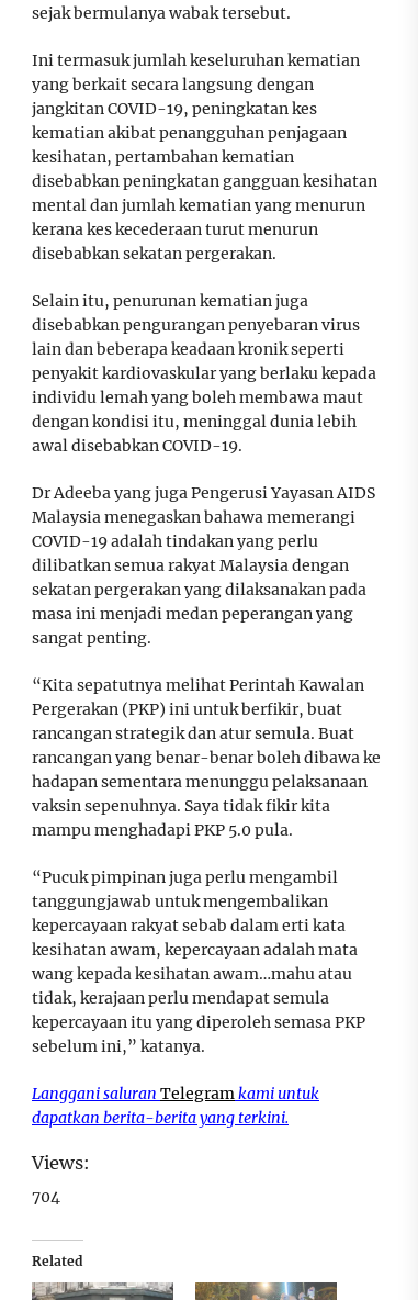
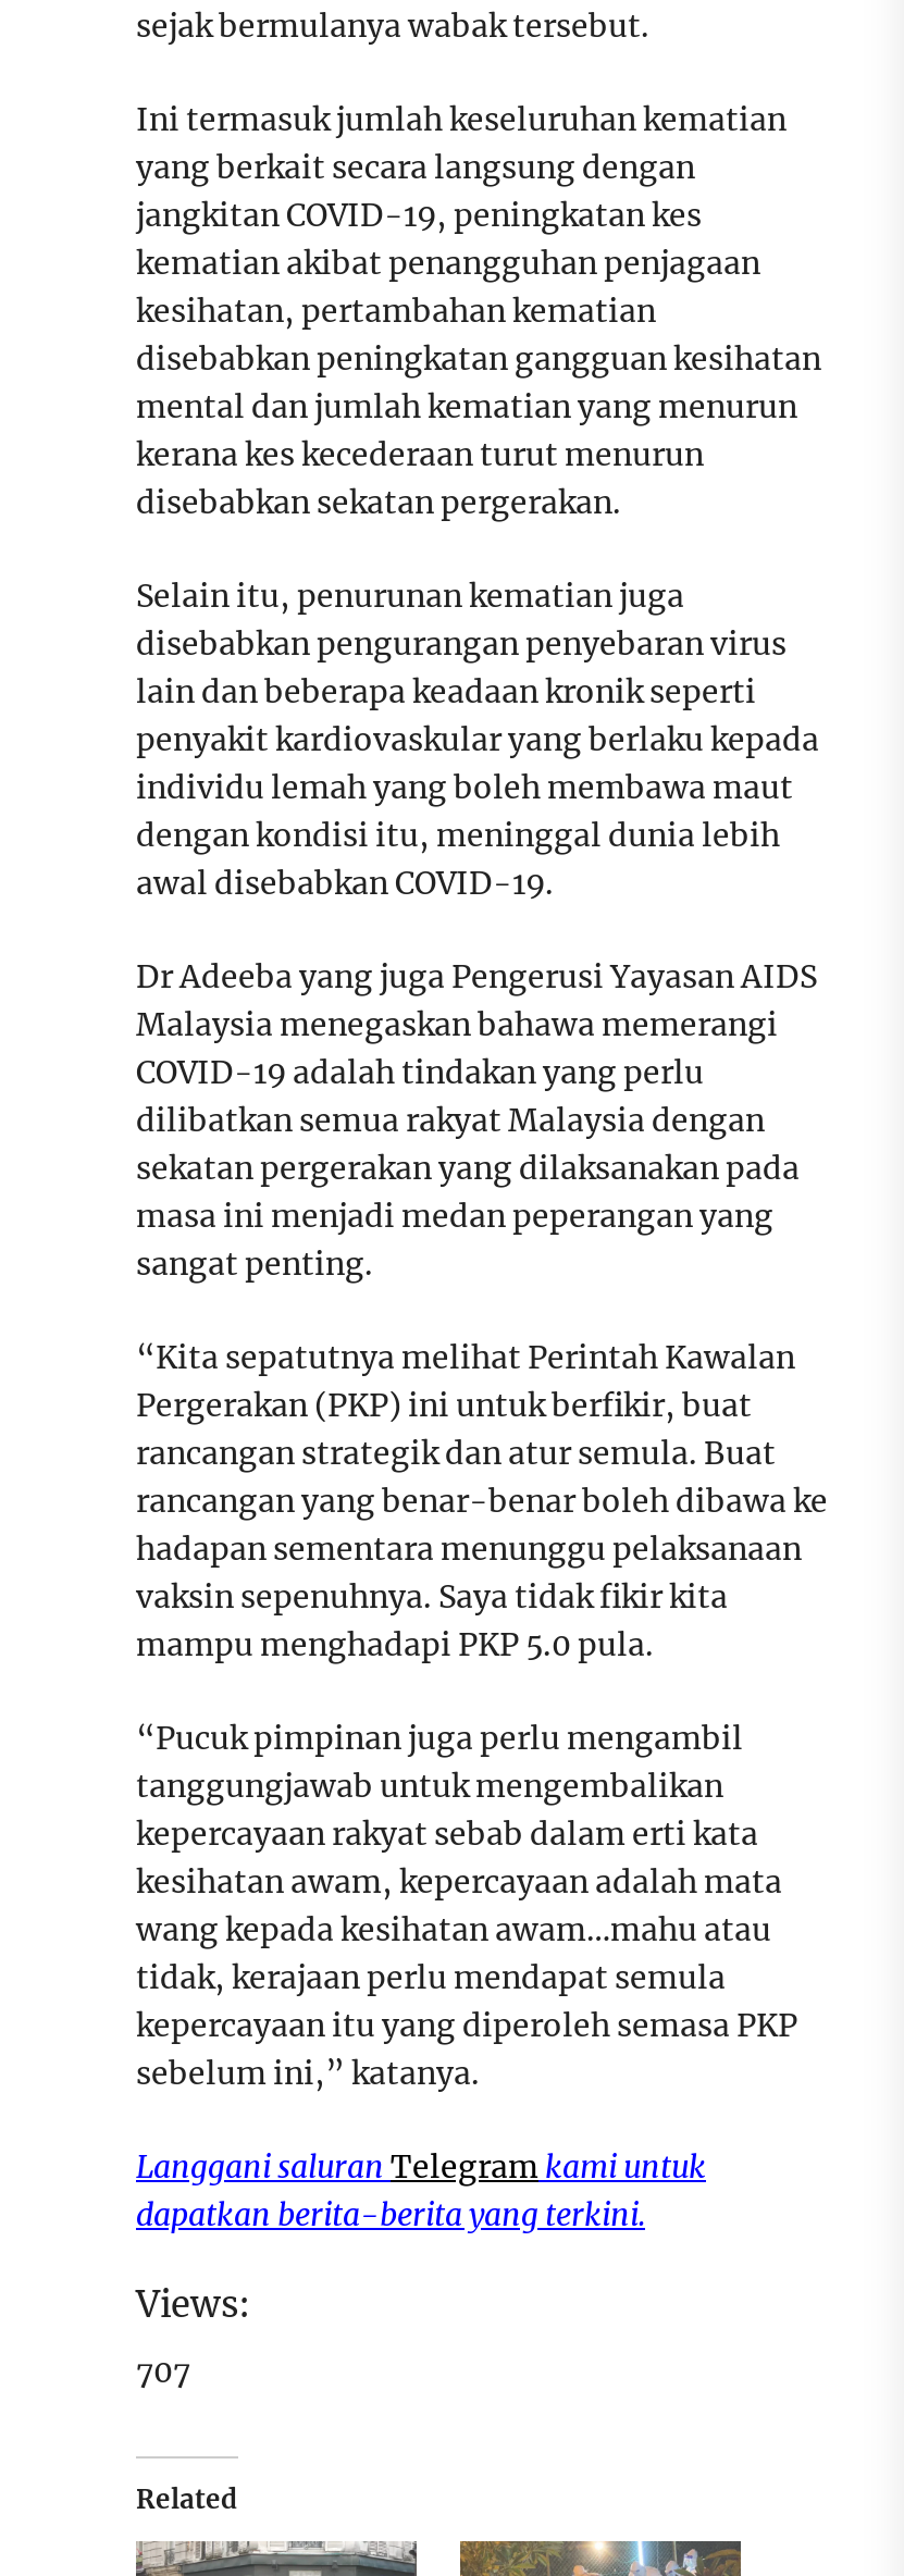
- 704
+ 707
